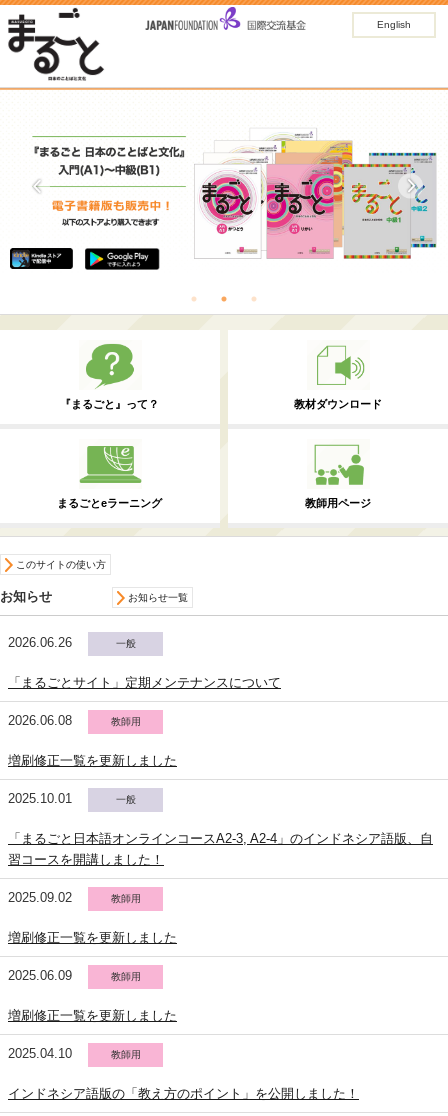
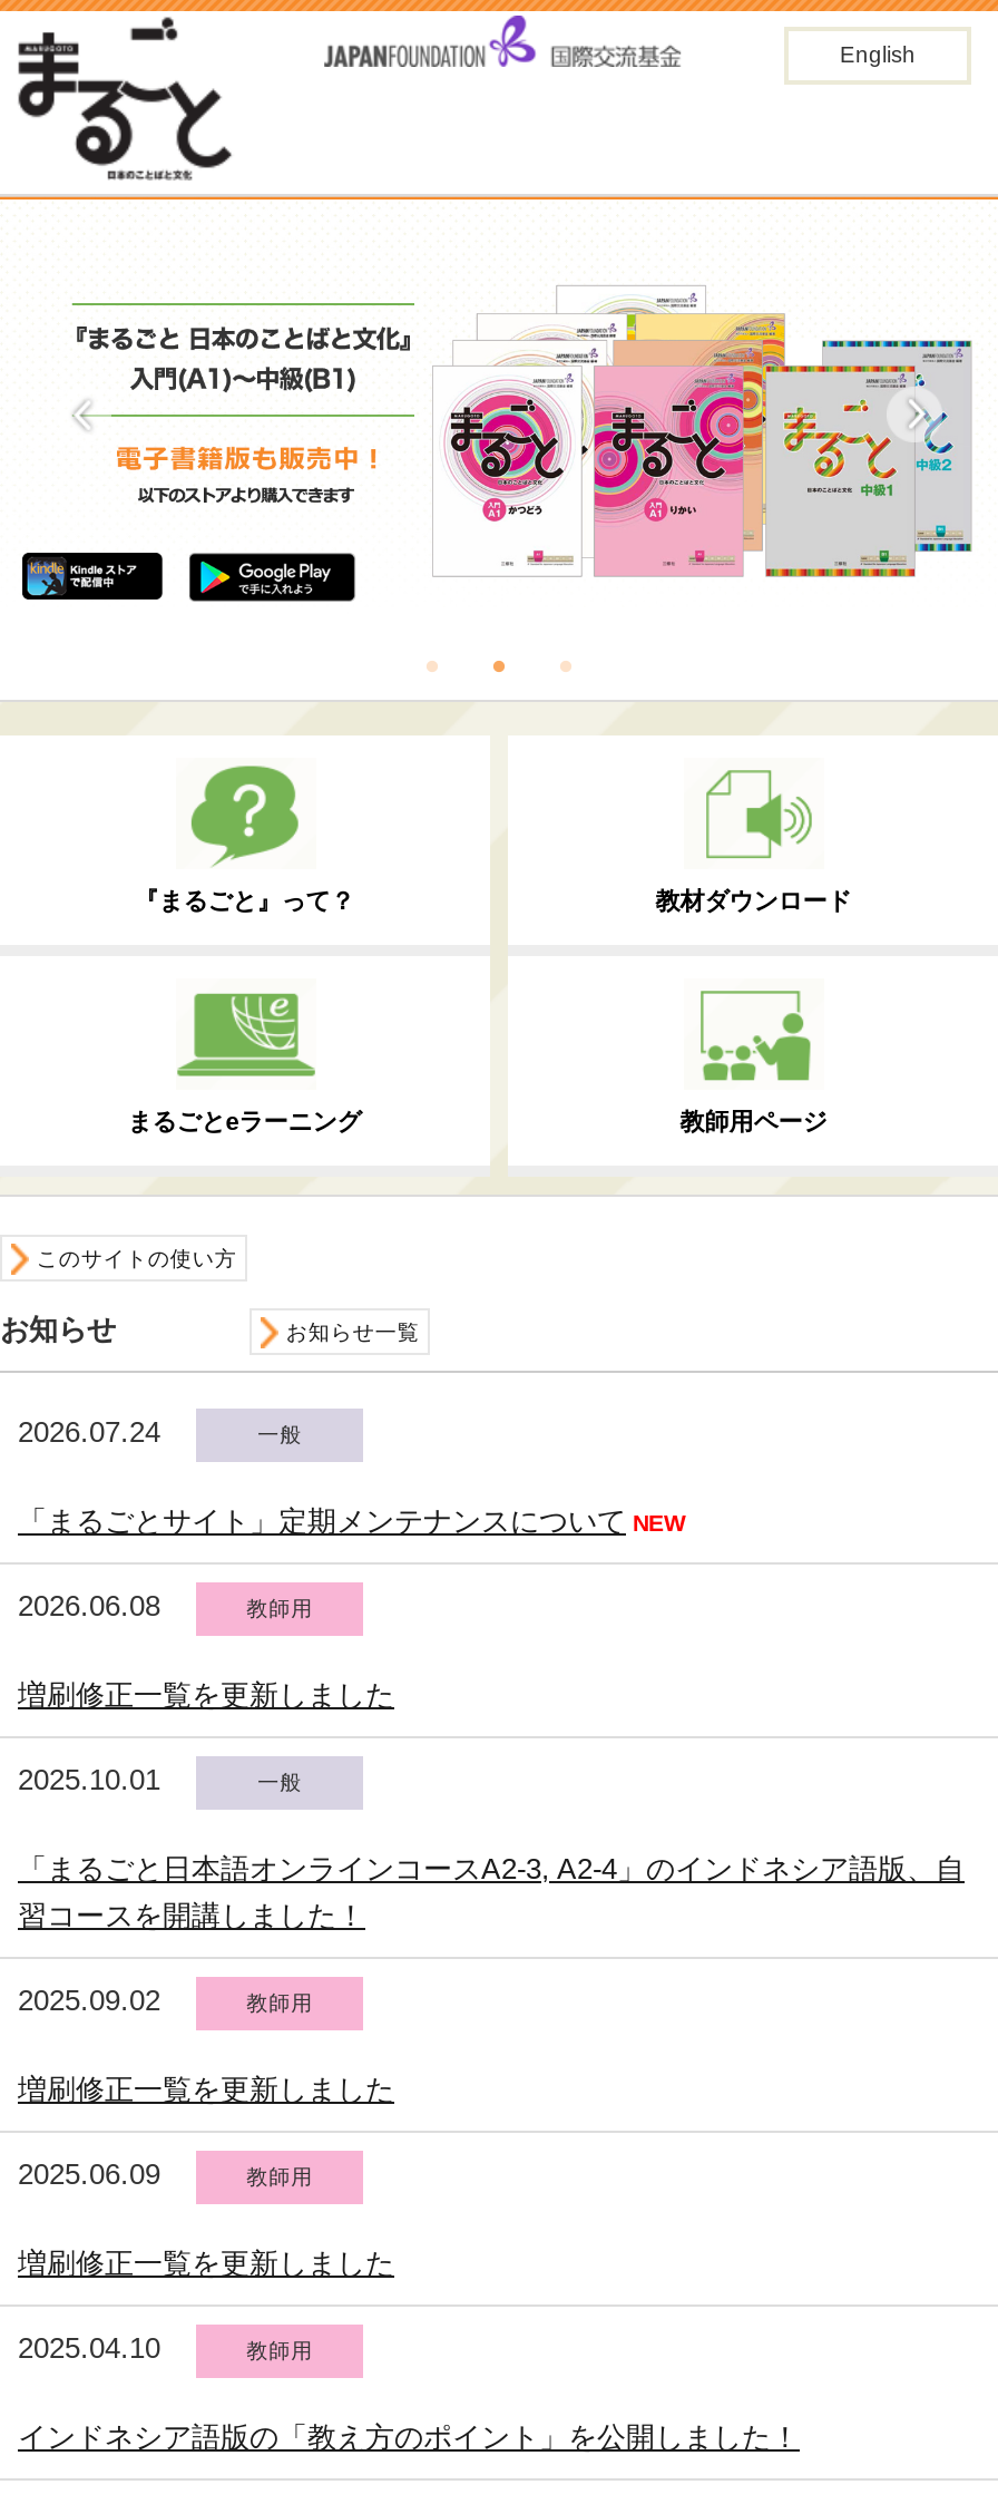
- 2026.06.26
+ 2026.07.24

- 「まるごとサイト」定期メンテナンスについて
+ 「まるごとサイト」定期メンテナンスについてNEW
